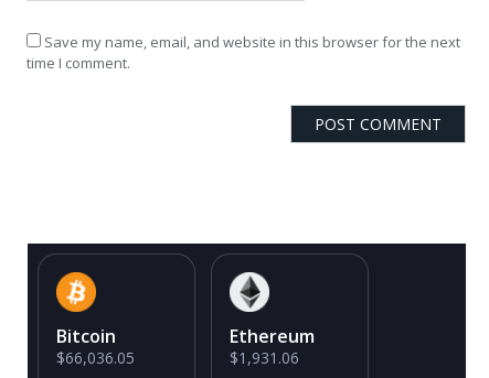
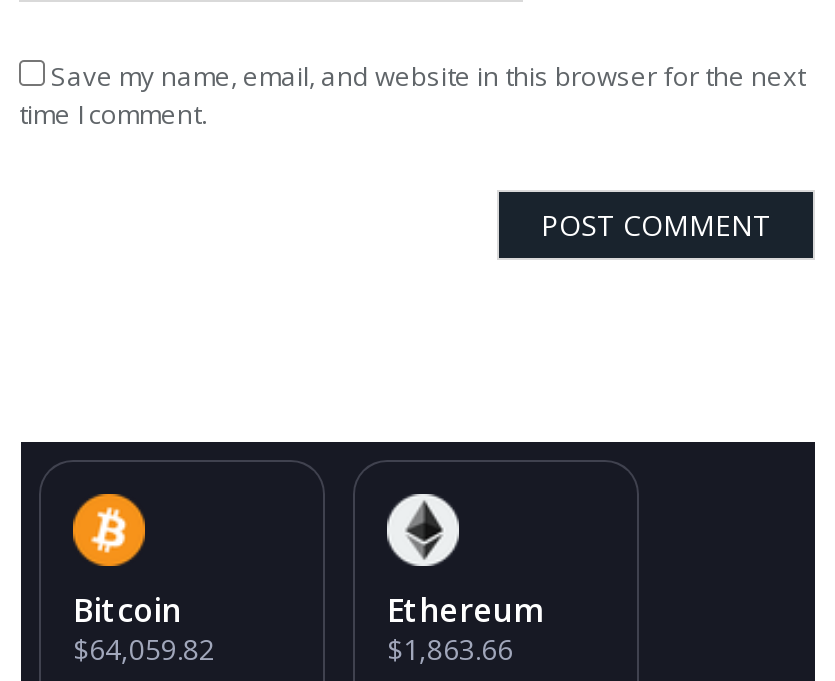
- $66,036.05
+ $64,059.82

- $1,931.06
+ $1,863.66
